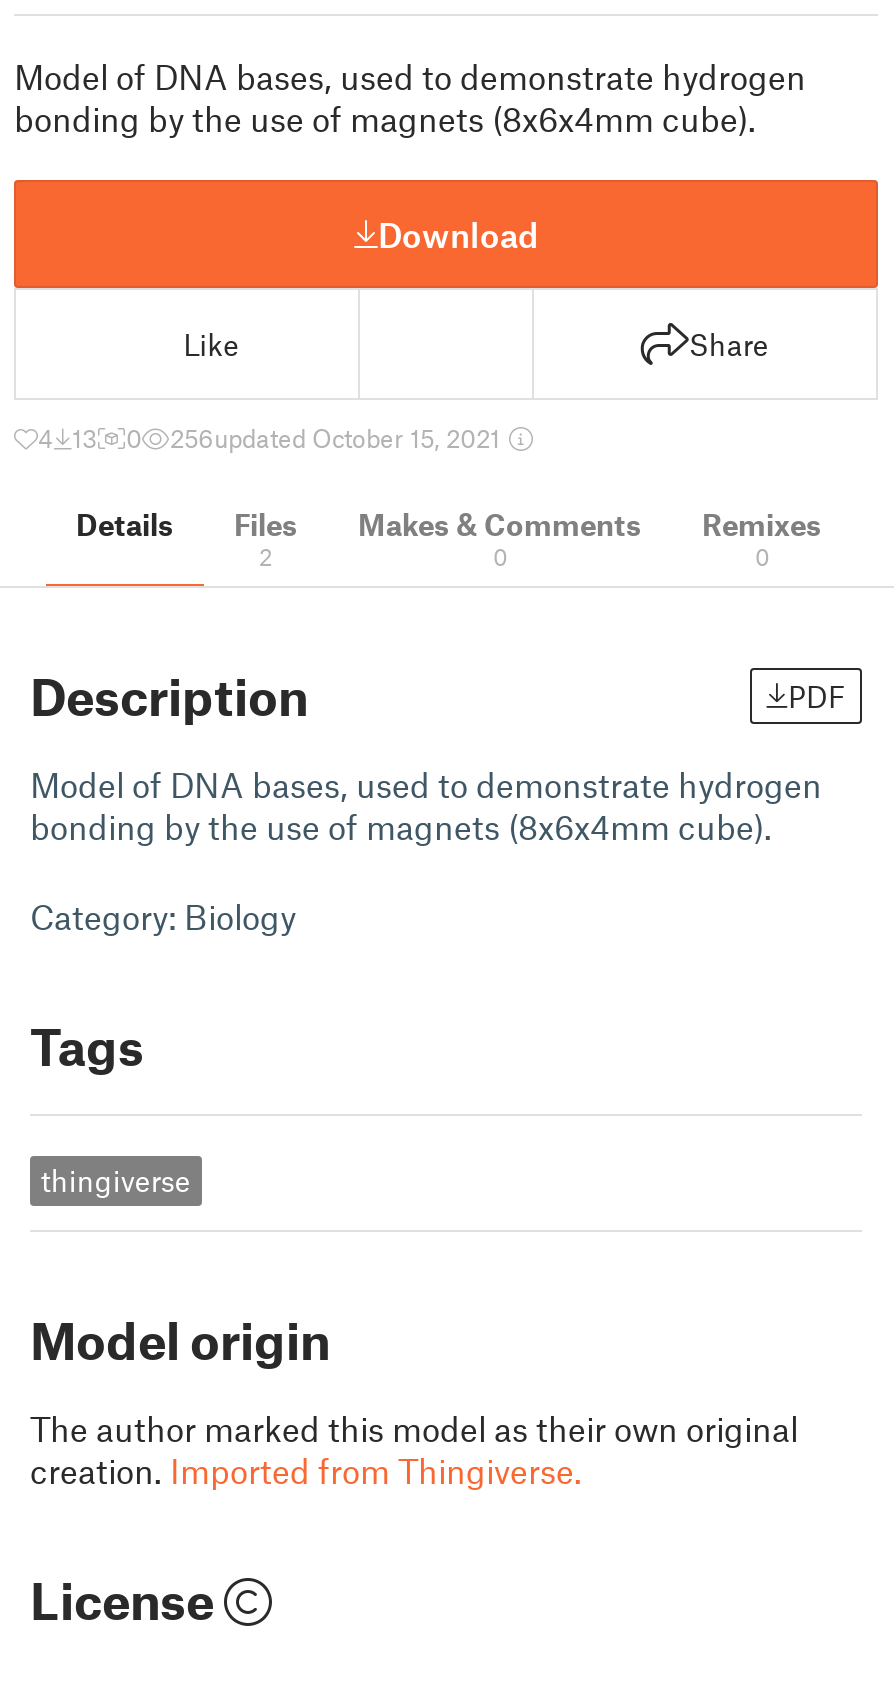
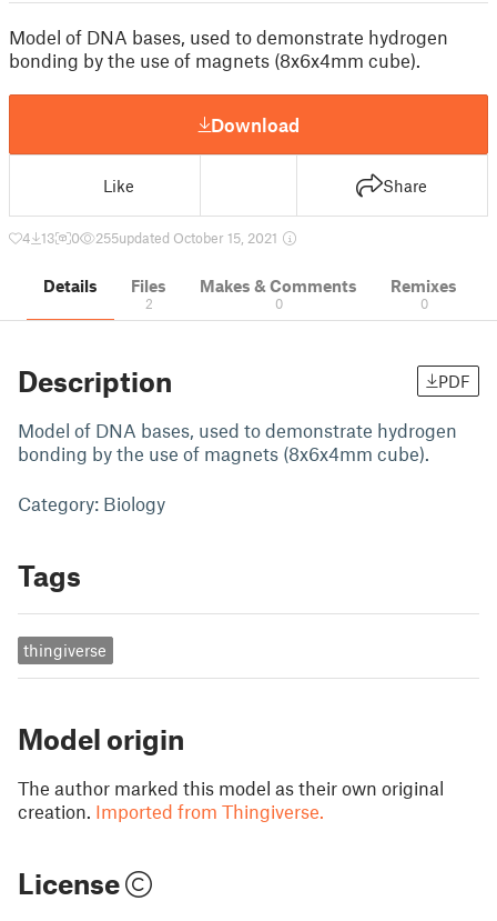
- 256updated October 15, 2021
+ 255updated October 15, 2021
